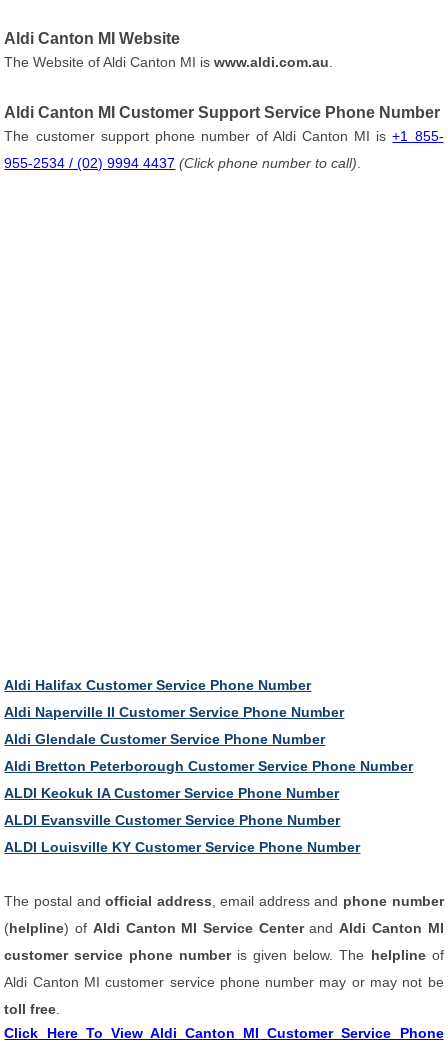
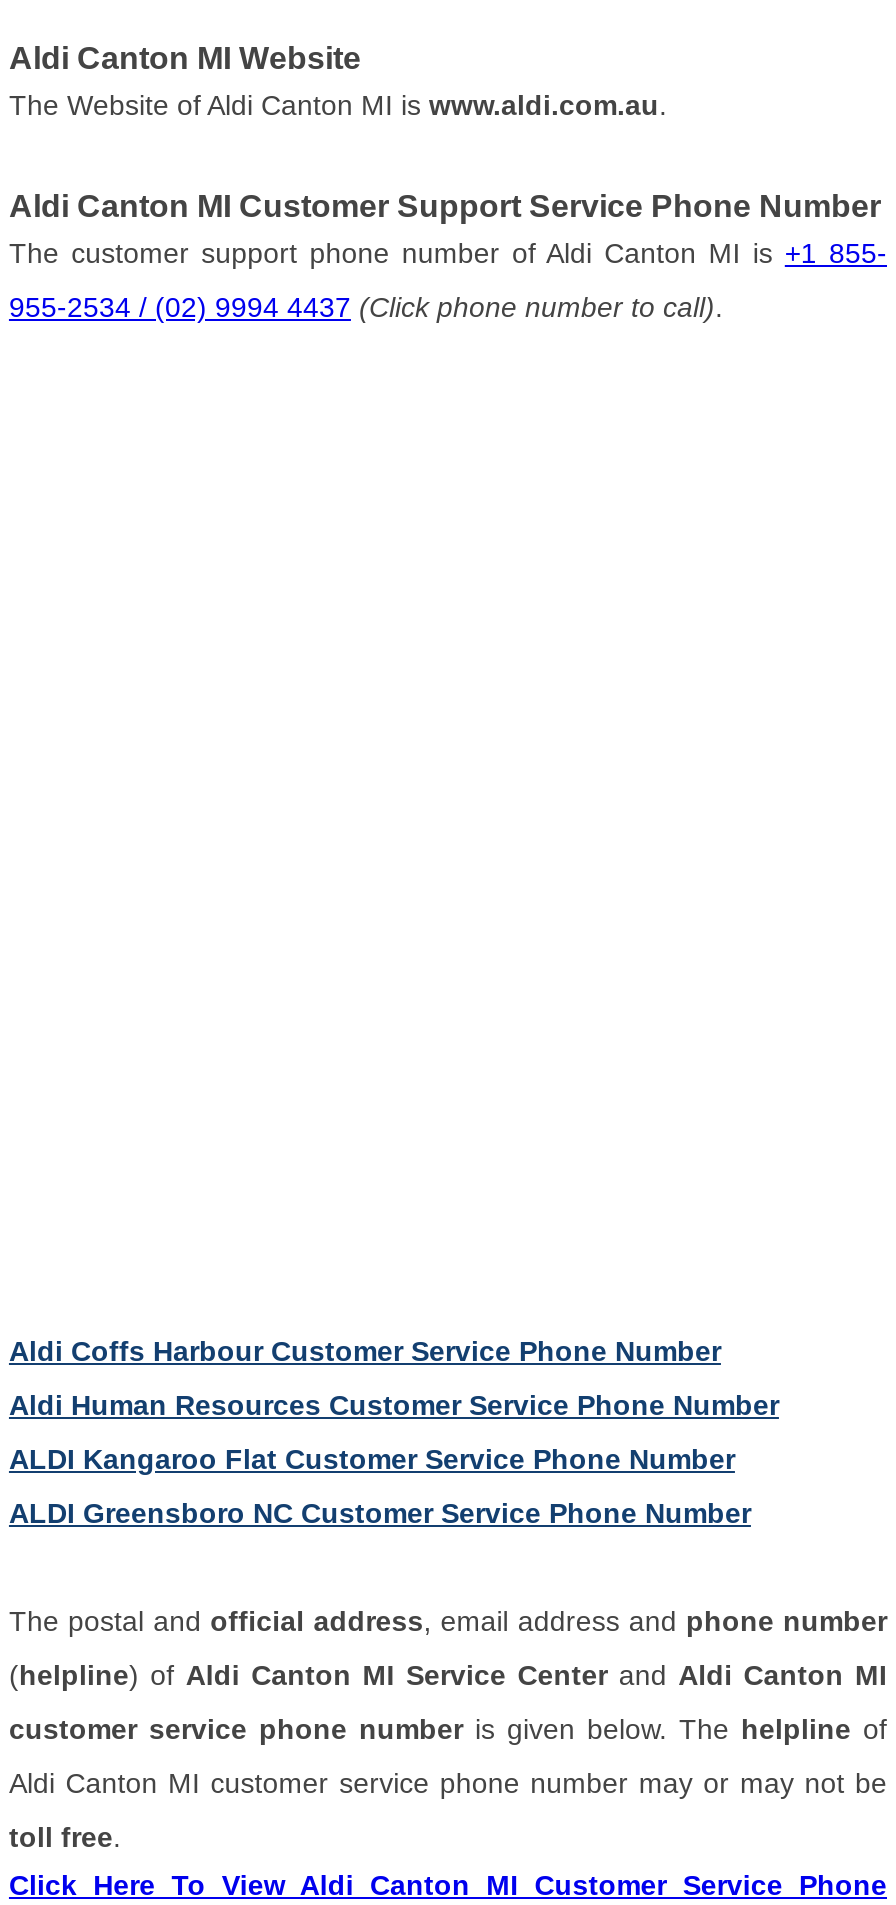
- Aldi Halifax Customer Service Phone Number
- Aldi Naperville Il Customer Service Phone Number
- Aldi Glendale Customer Service Phone Number
- Aldi Bretton Peterborough Customer Service Phone Number
- ALDI Keokuk IA Customer Service Phone Number
- ALDI Evansville Customer Service Phone Number
- ALDI Louisville KY Customer Service Phone Number
+ Aldi Coffs Harbour Customer Service Phone Number
+ Aldi Human Resources Customer Service Phone Number
+ ALDI Kangaroo Flat Customer Service Phone Number
+ ALDI Greensboro NC Customer Service Phone Number
